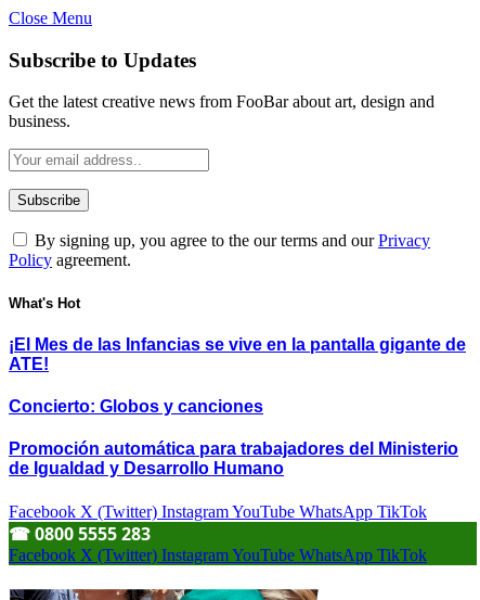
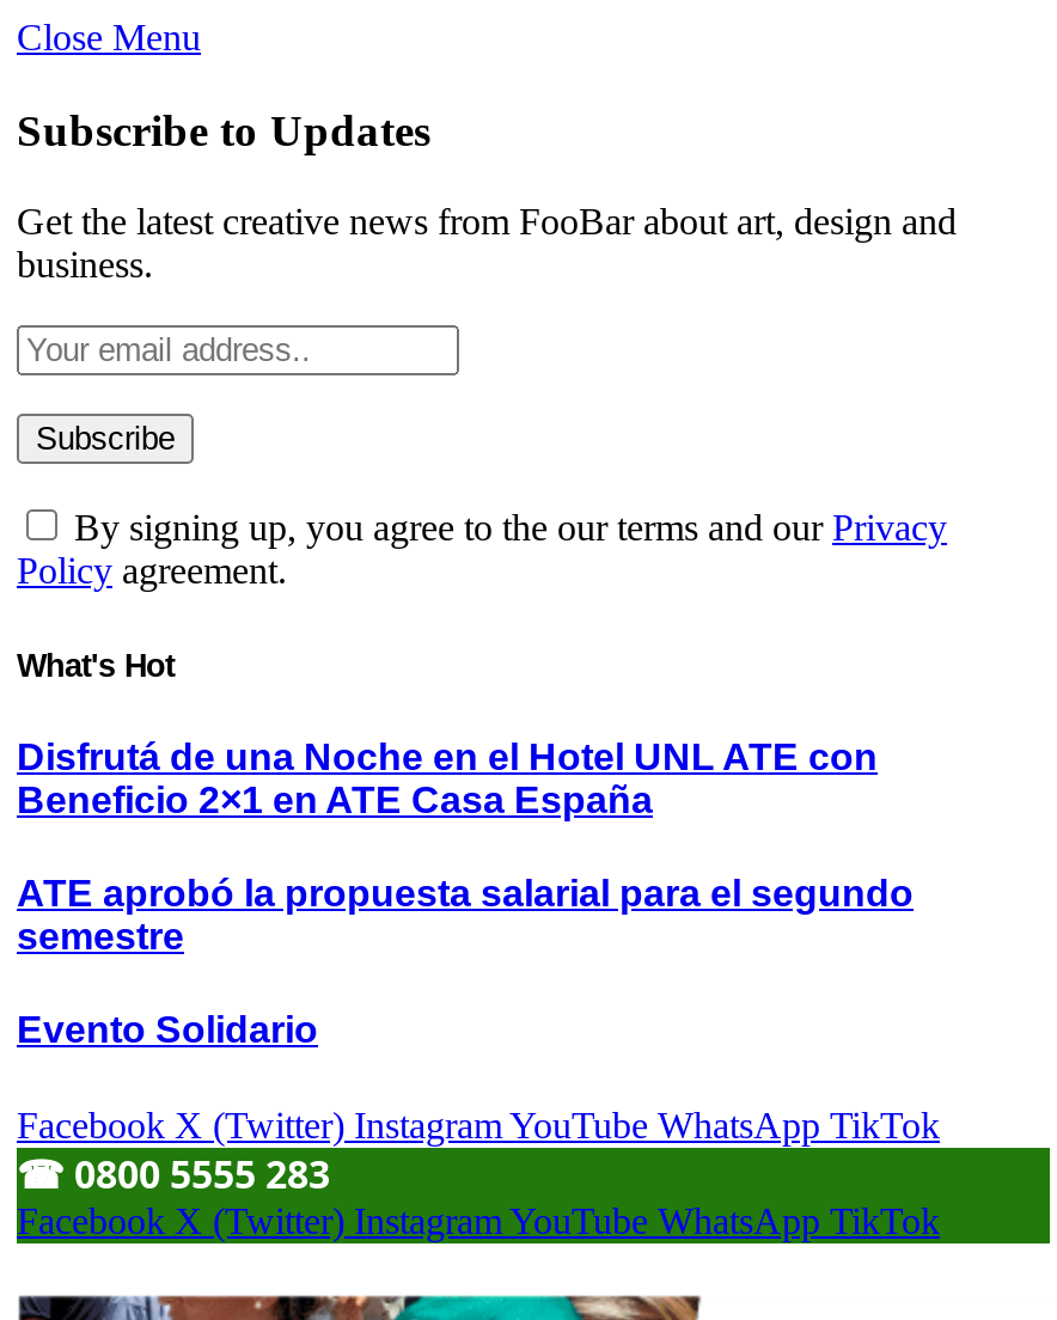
- ¡El Mes de las Infancias se vive en la pantalla gigante de
- ATE!
+ Disfrutá de una Noche en el Hotel UNL ATE con
+ Beneficio 2×1 en ATE Casa España

- Concierto: Globos y canciones
+ ATE aprobó la propuesta salarial para el segundo
+ semestre

- Promoción automática para trabajadores del Ministerio
- de Igualdad y Desarrollo Humano
+ Evento Solidario
